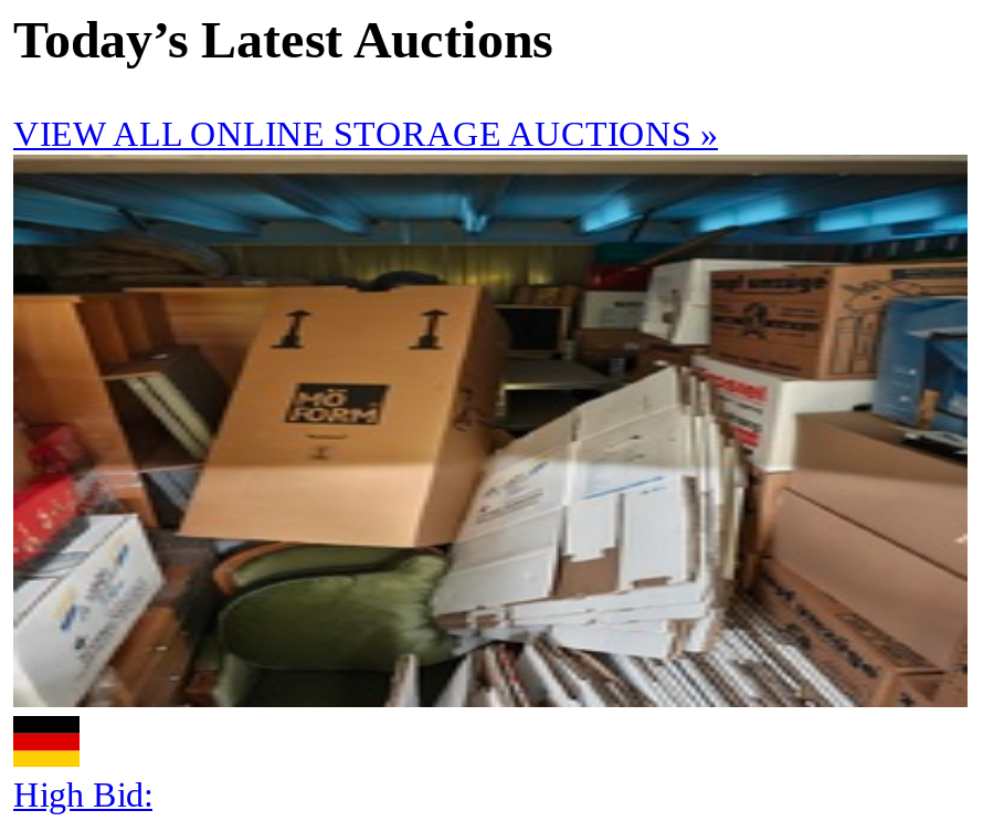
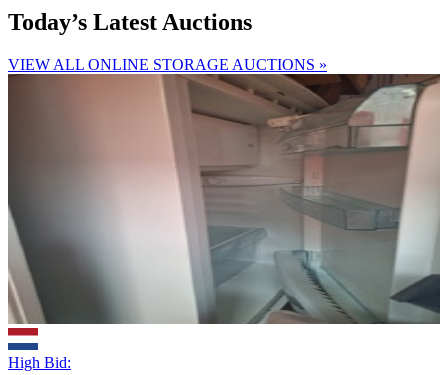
- [image]
+ [image]
